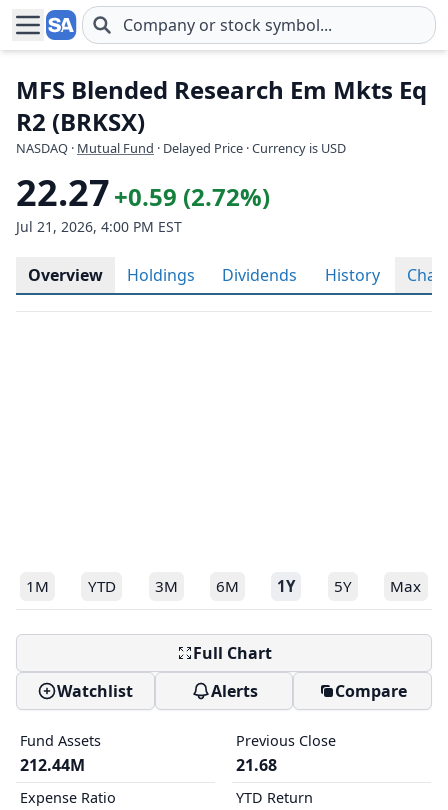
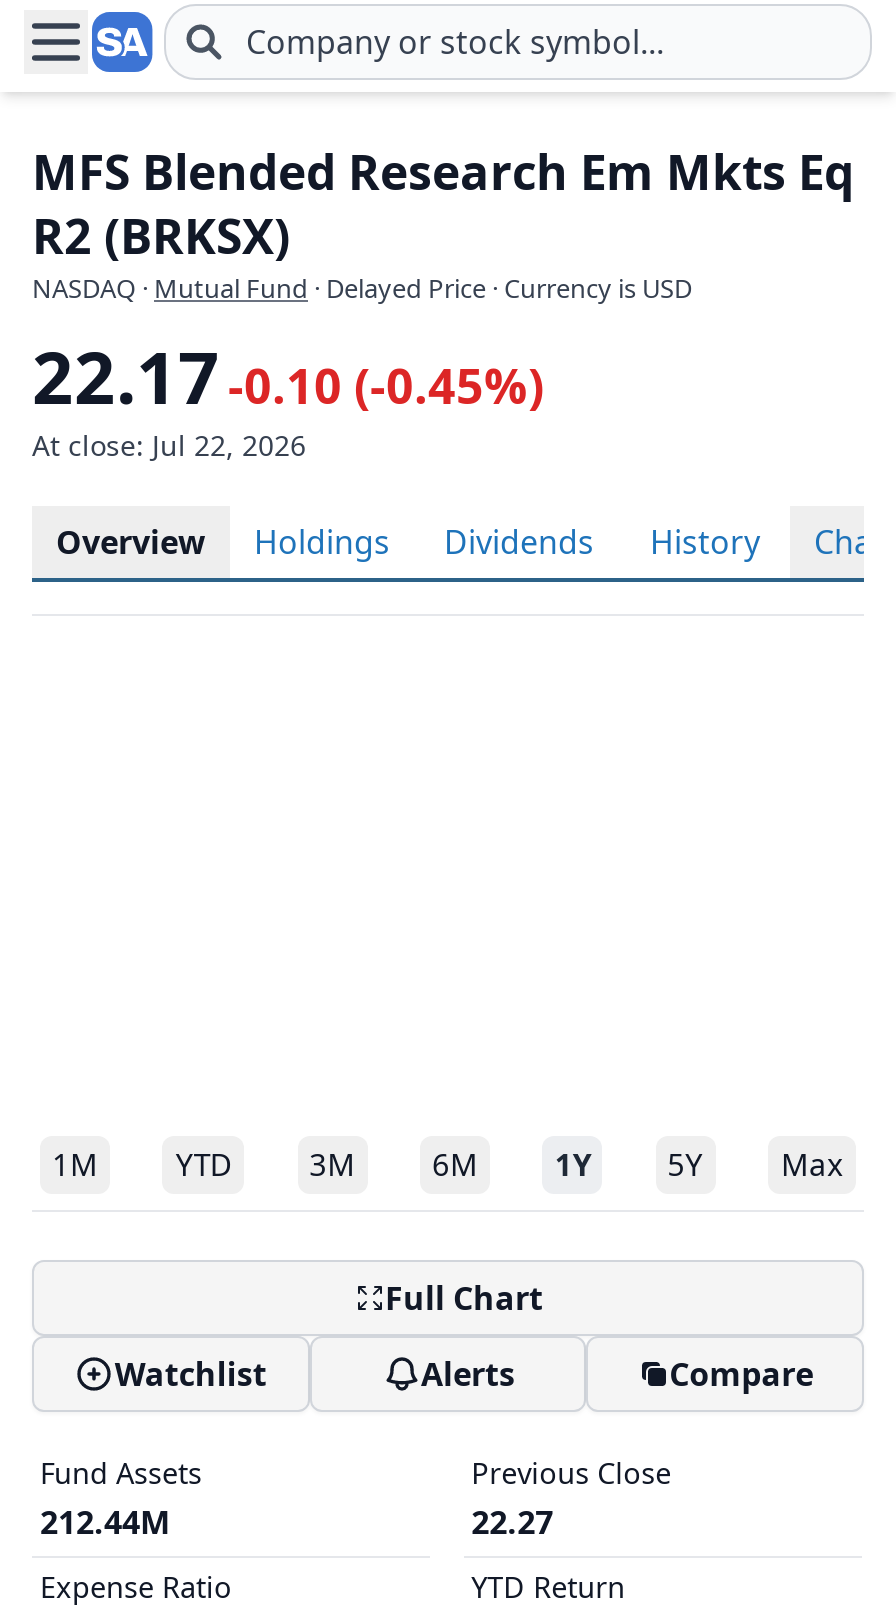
- 22.27 +0.59 (2.72%)
- Jul 21, 2026, 4:00 PM EST
+ 22.17 -0.10 (-0.45%)
+ At close: Jul 22, 2026

- 21.68
+ 22.27
